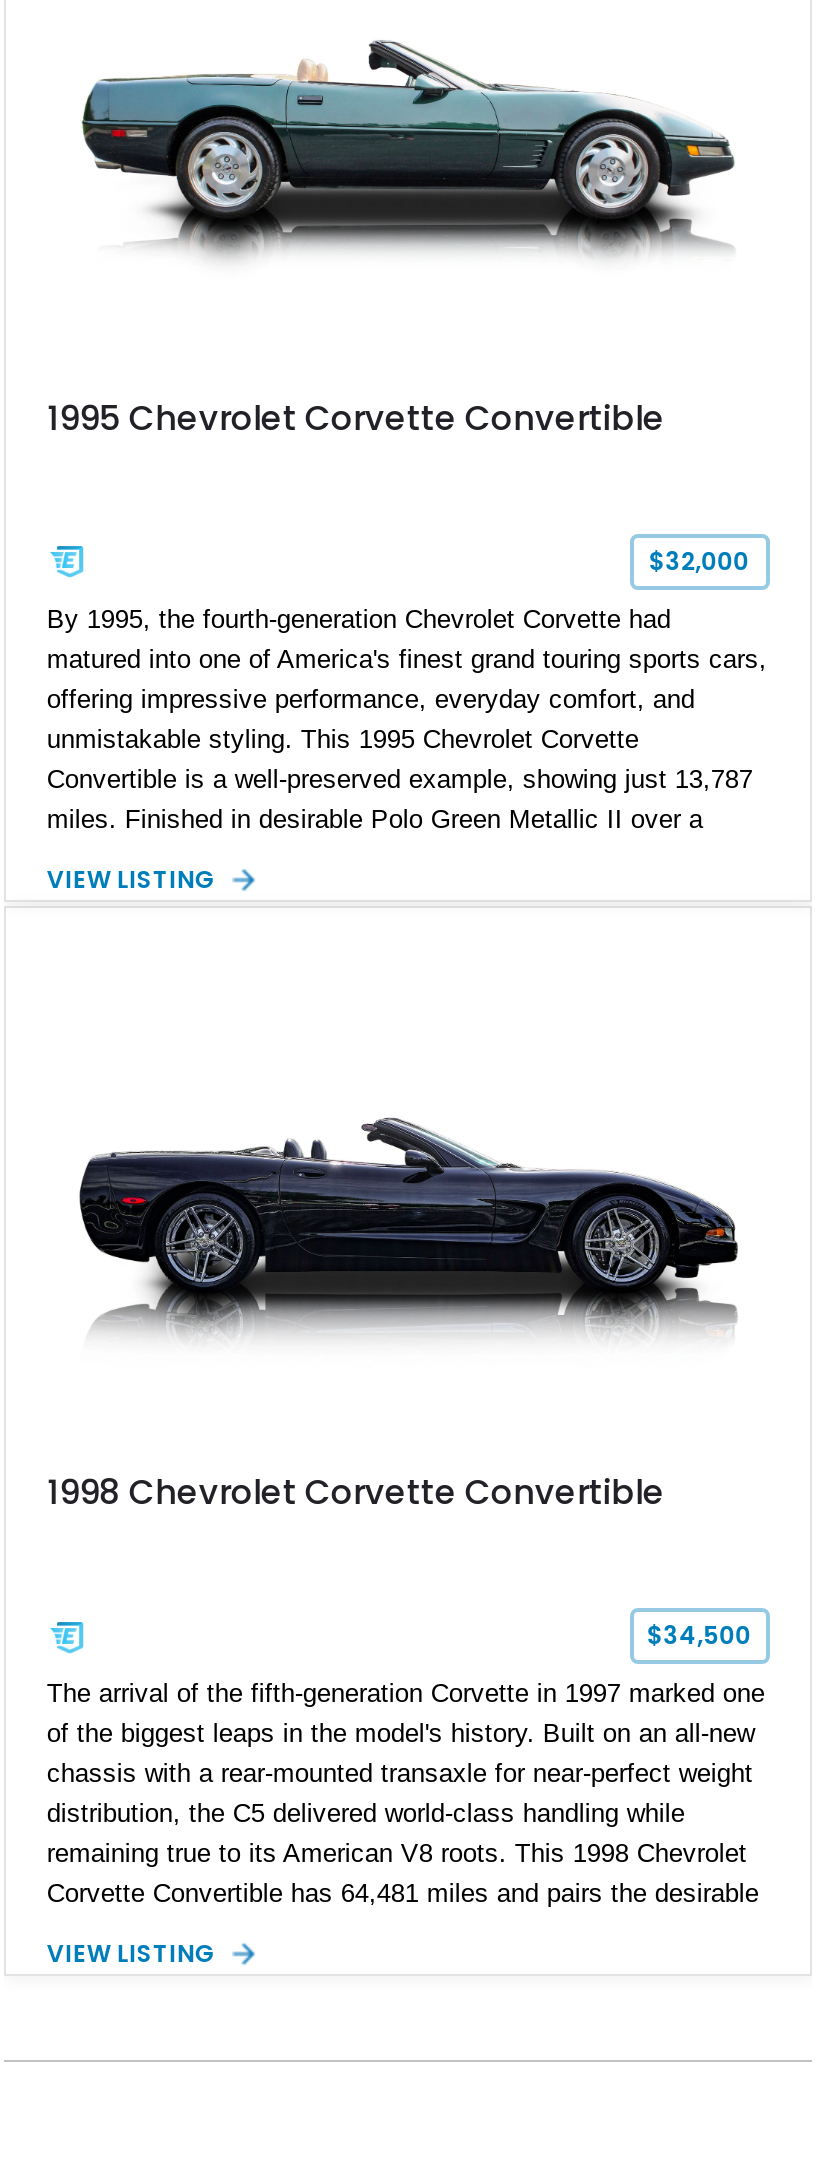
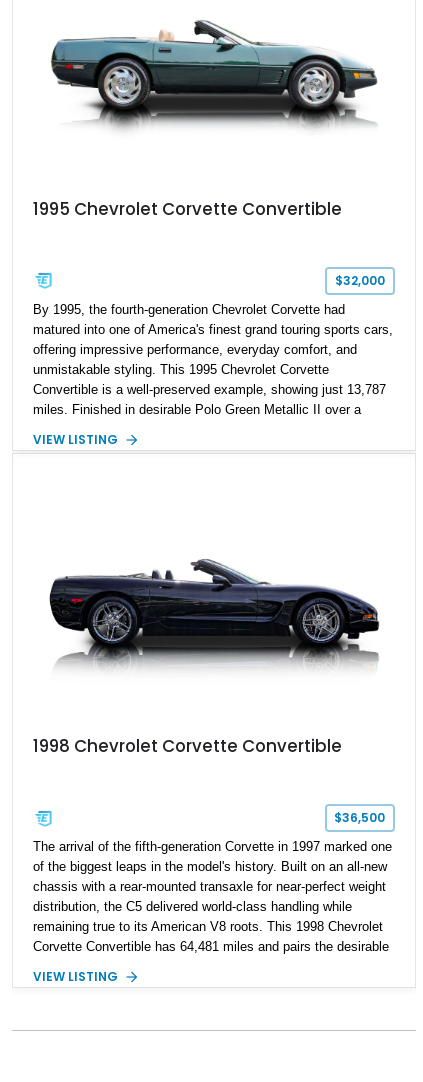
- $34,500
+ $36,500
